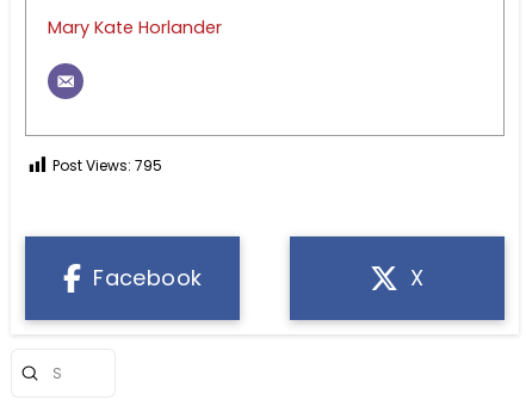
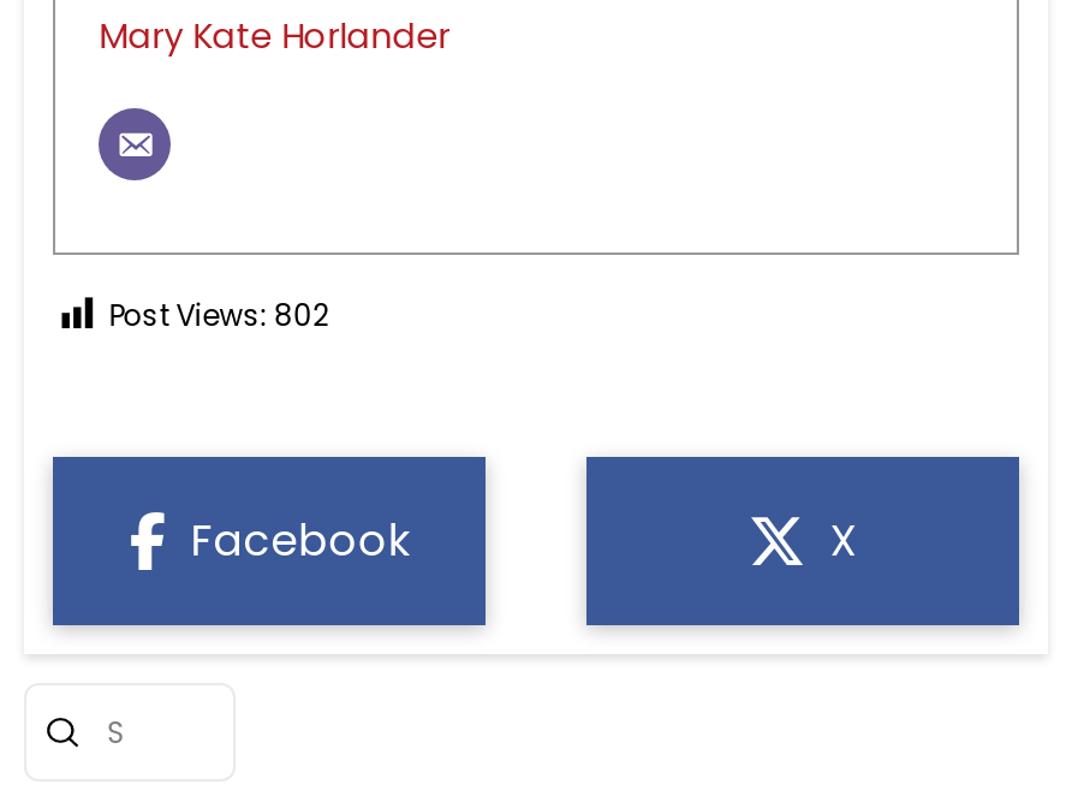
- Post Views: 795
+ Post Views: 802
